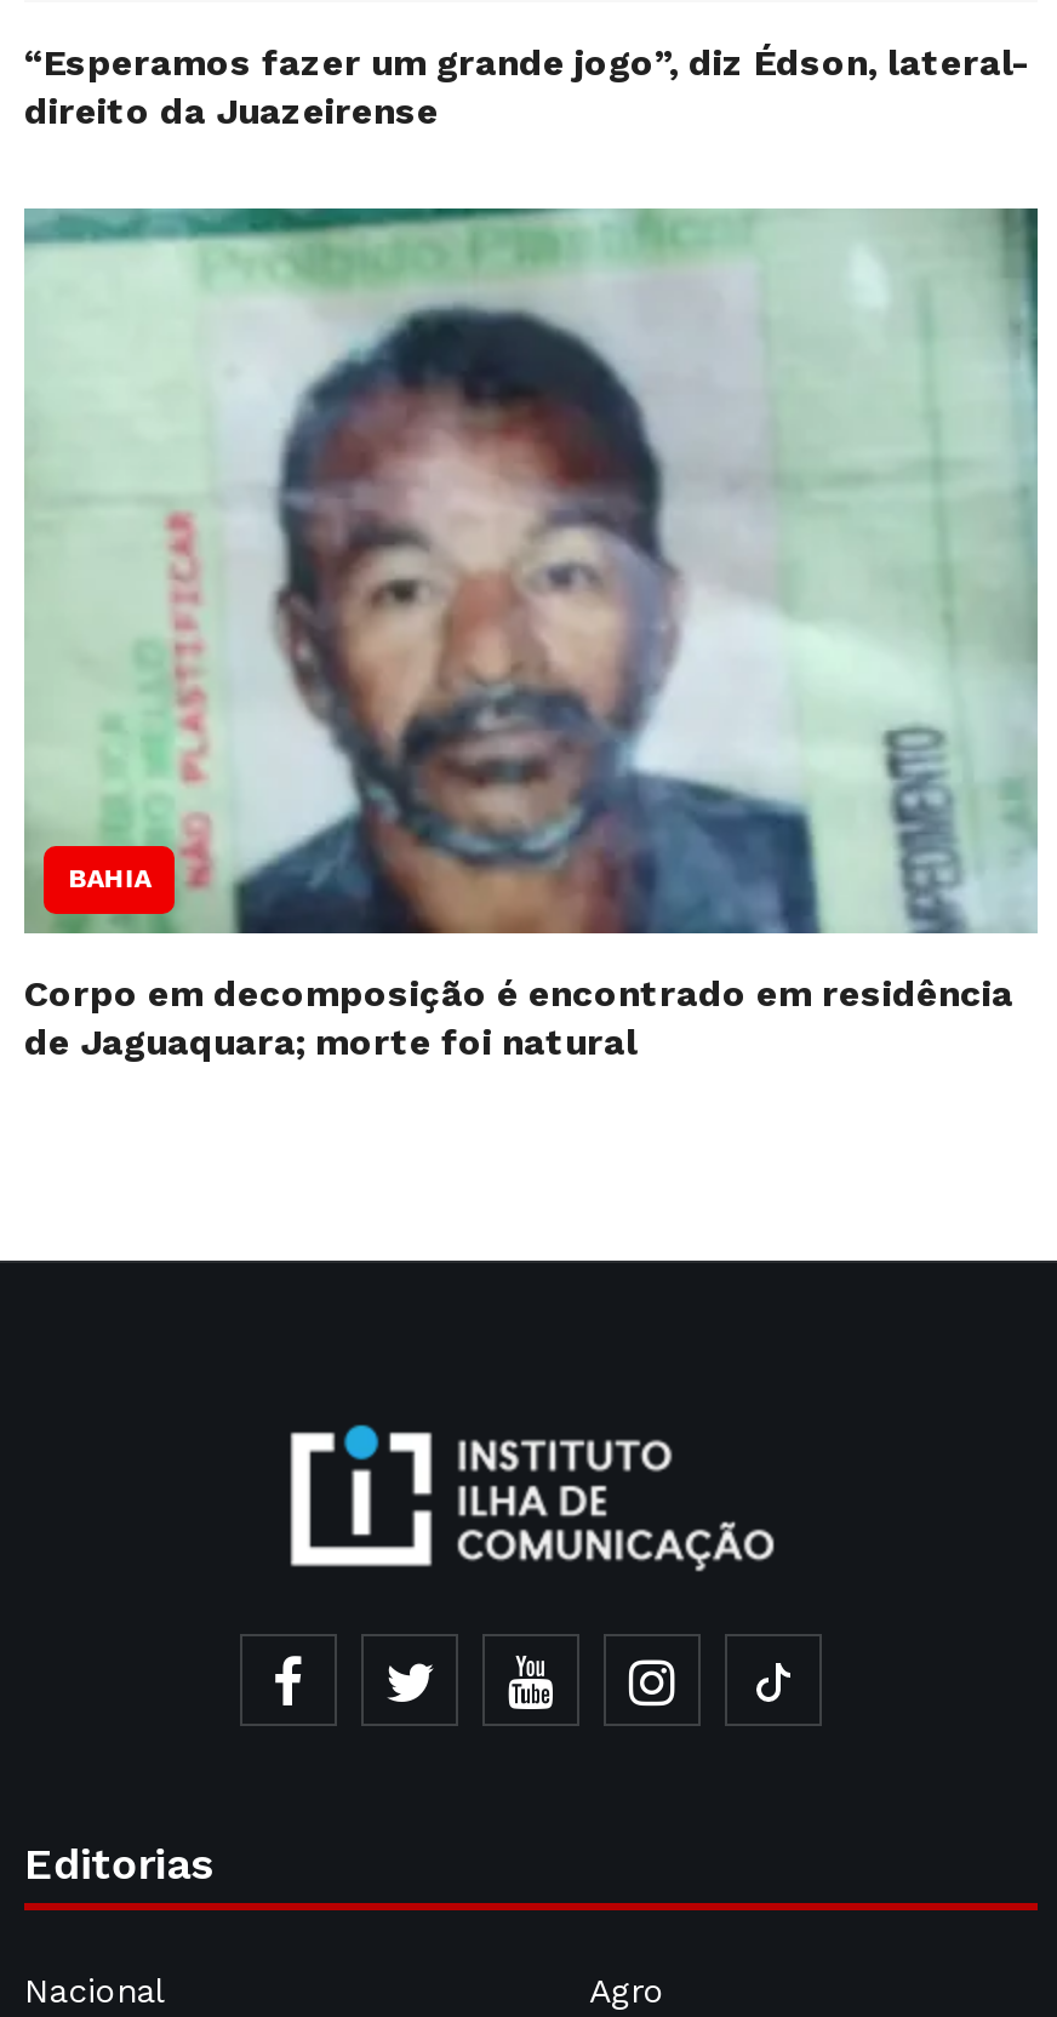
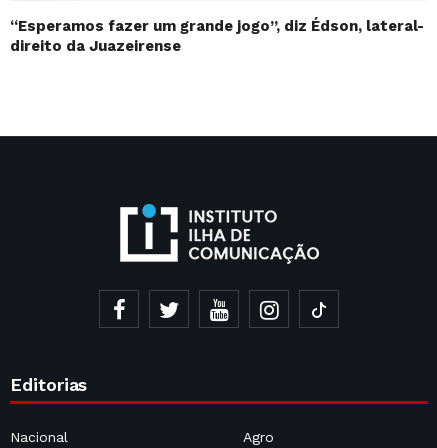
- [image]
- BAHIA
- Corpo em decomposição é encontrado em residência
- de Jaguaquara; morte foi natural
